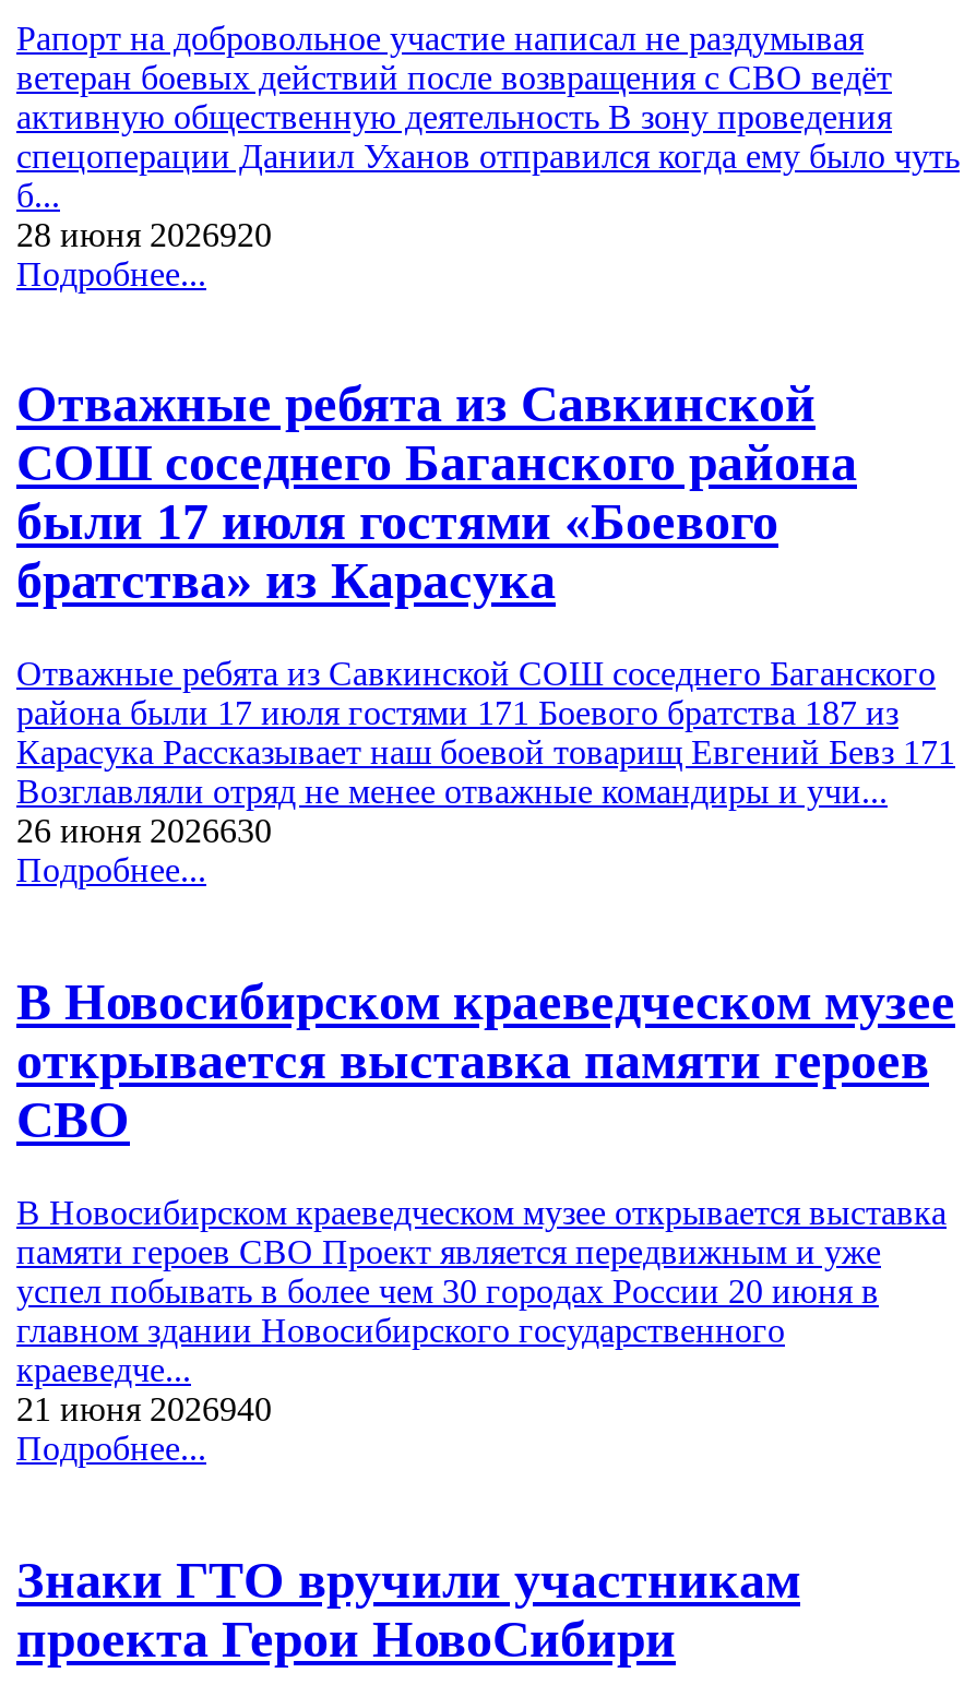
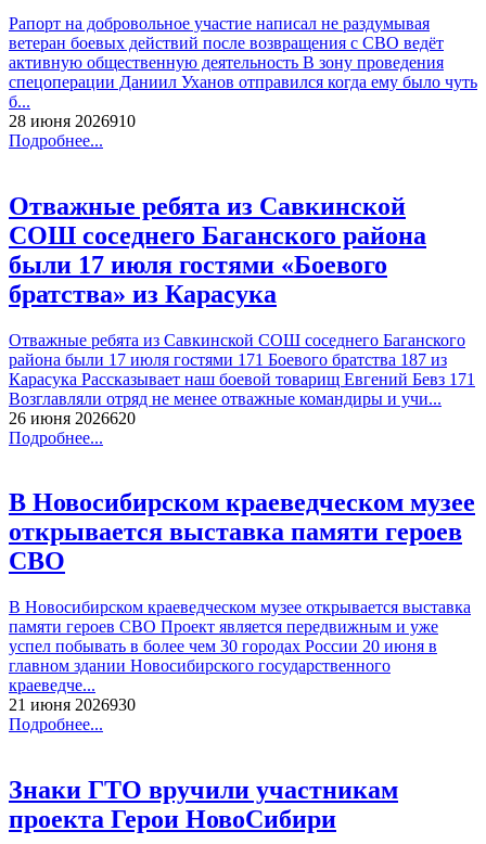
- 28 июня 2026920
+ 28 июня 2026910

- 26 июня 2026630
+ 26 июня 2026620

- 21 июня 2026940
+ 21 июня 2026930
